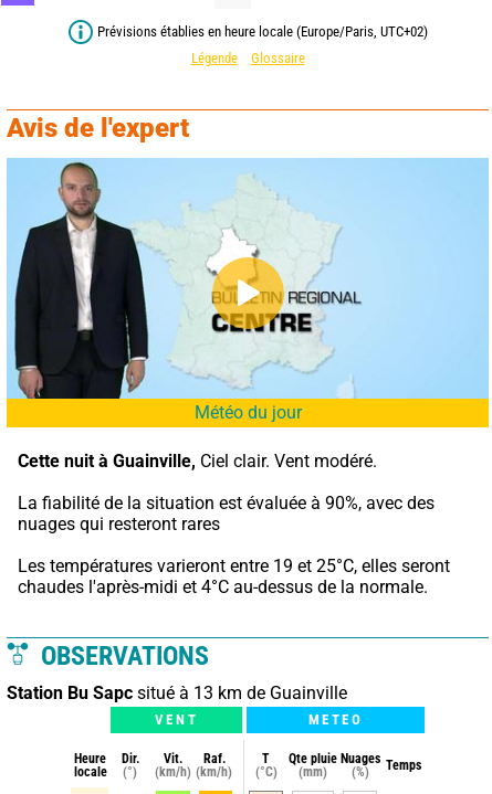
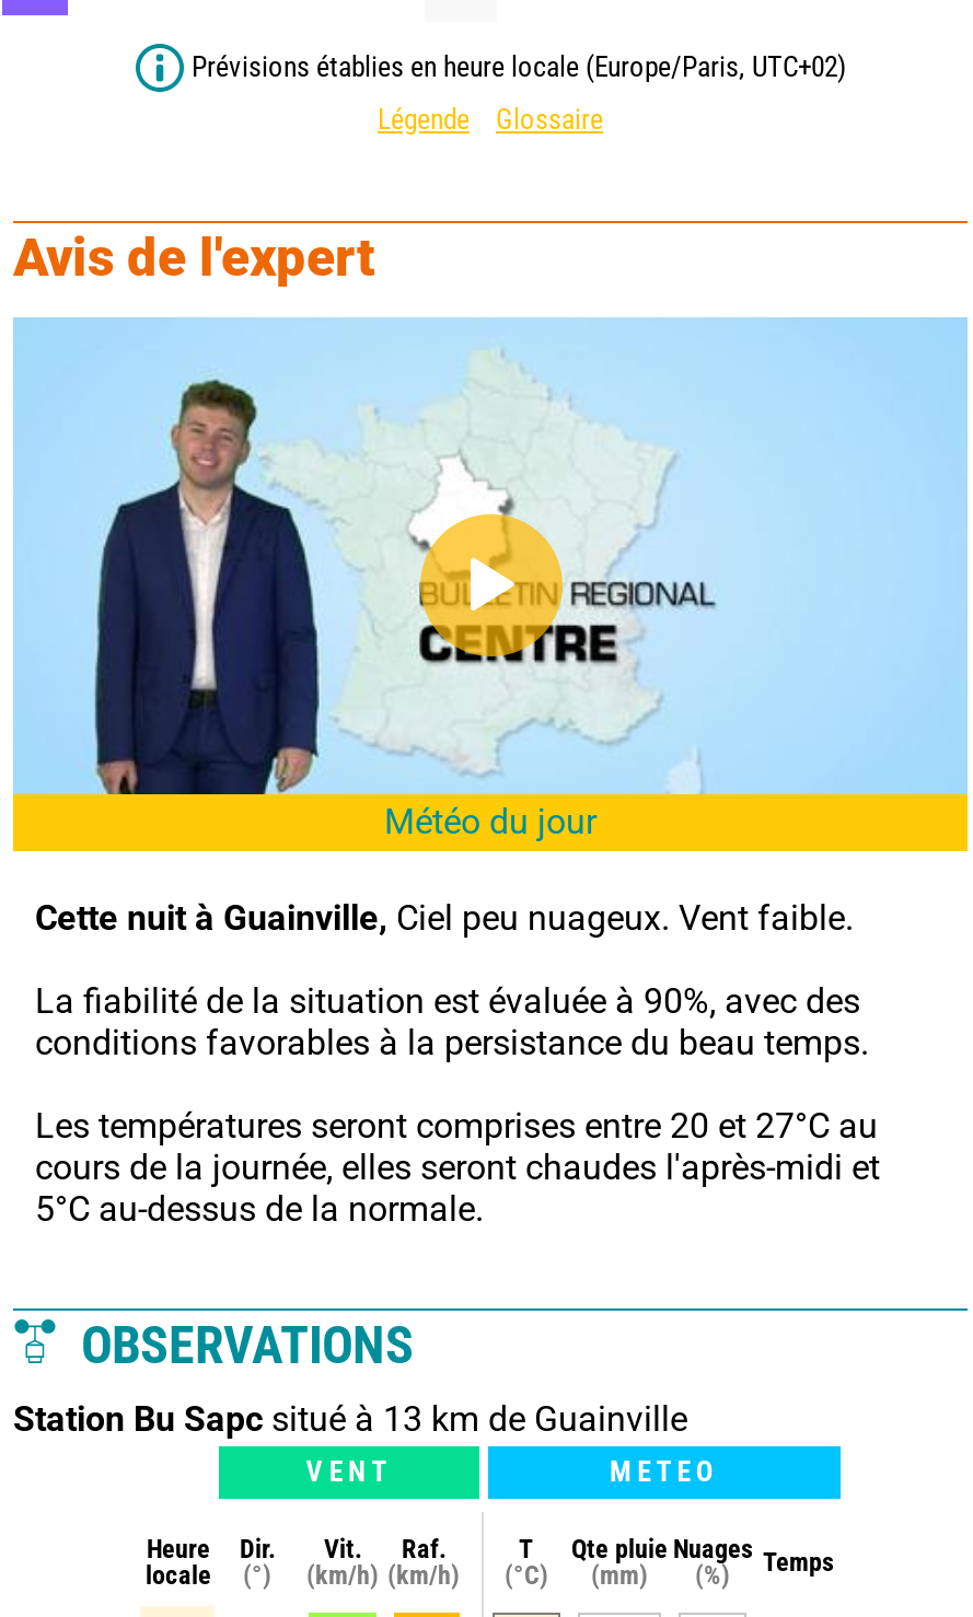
- [image]
+ [image]

- Cette nuit à Guainville, Ciel clair. Vent modéré.
+ Cette nuit à Guainville, Ciel peu nuageux. Vent faible.

- nuages qui resteront rares
+ conditions favorables à la persistance du beau temps.

- Les températures varieront entre 19 et 25°C, elles seront
- chaudes l'après-midi et 4°C au-dessus de la normale.
+ Les températures seront comprises entre 20 et 27°C au
+ cours de la journée, elles seront chaudes l'après-midi et
+ 5°C au-dessus de la normale.
